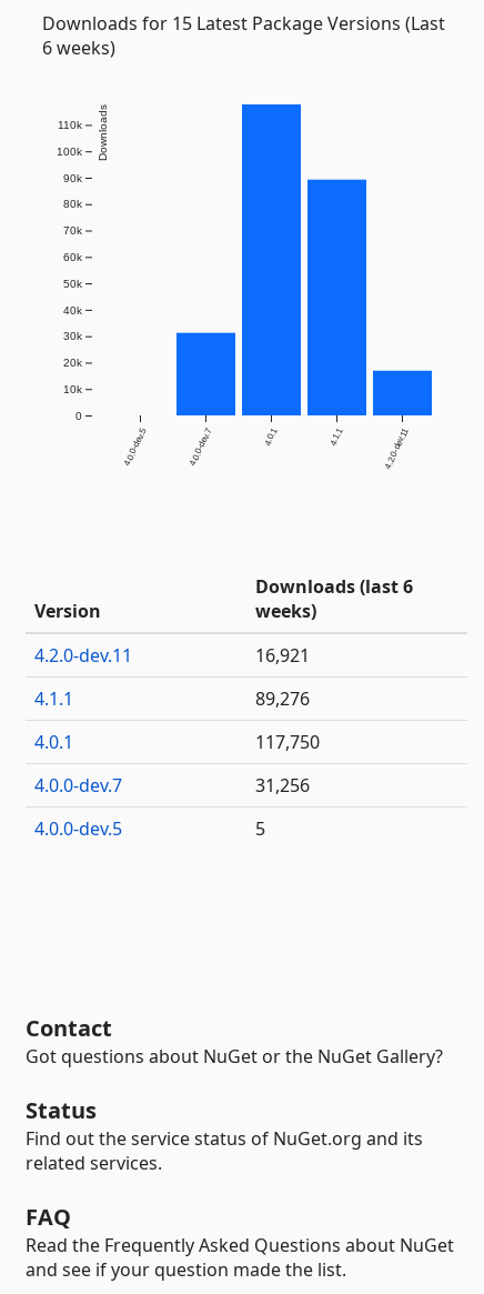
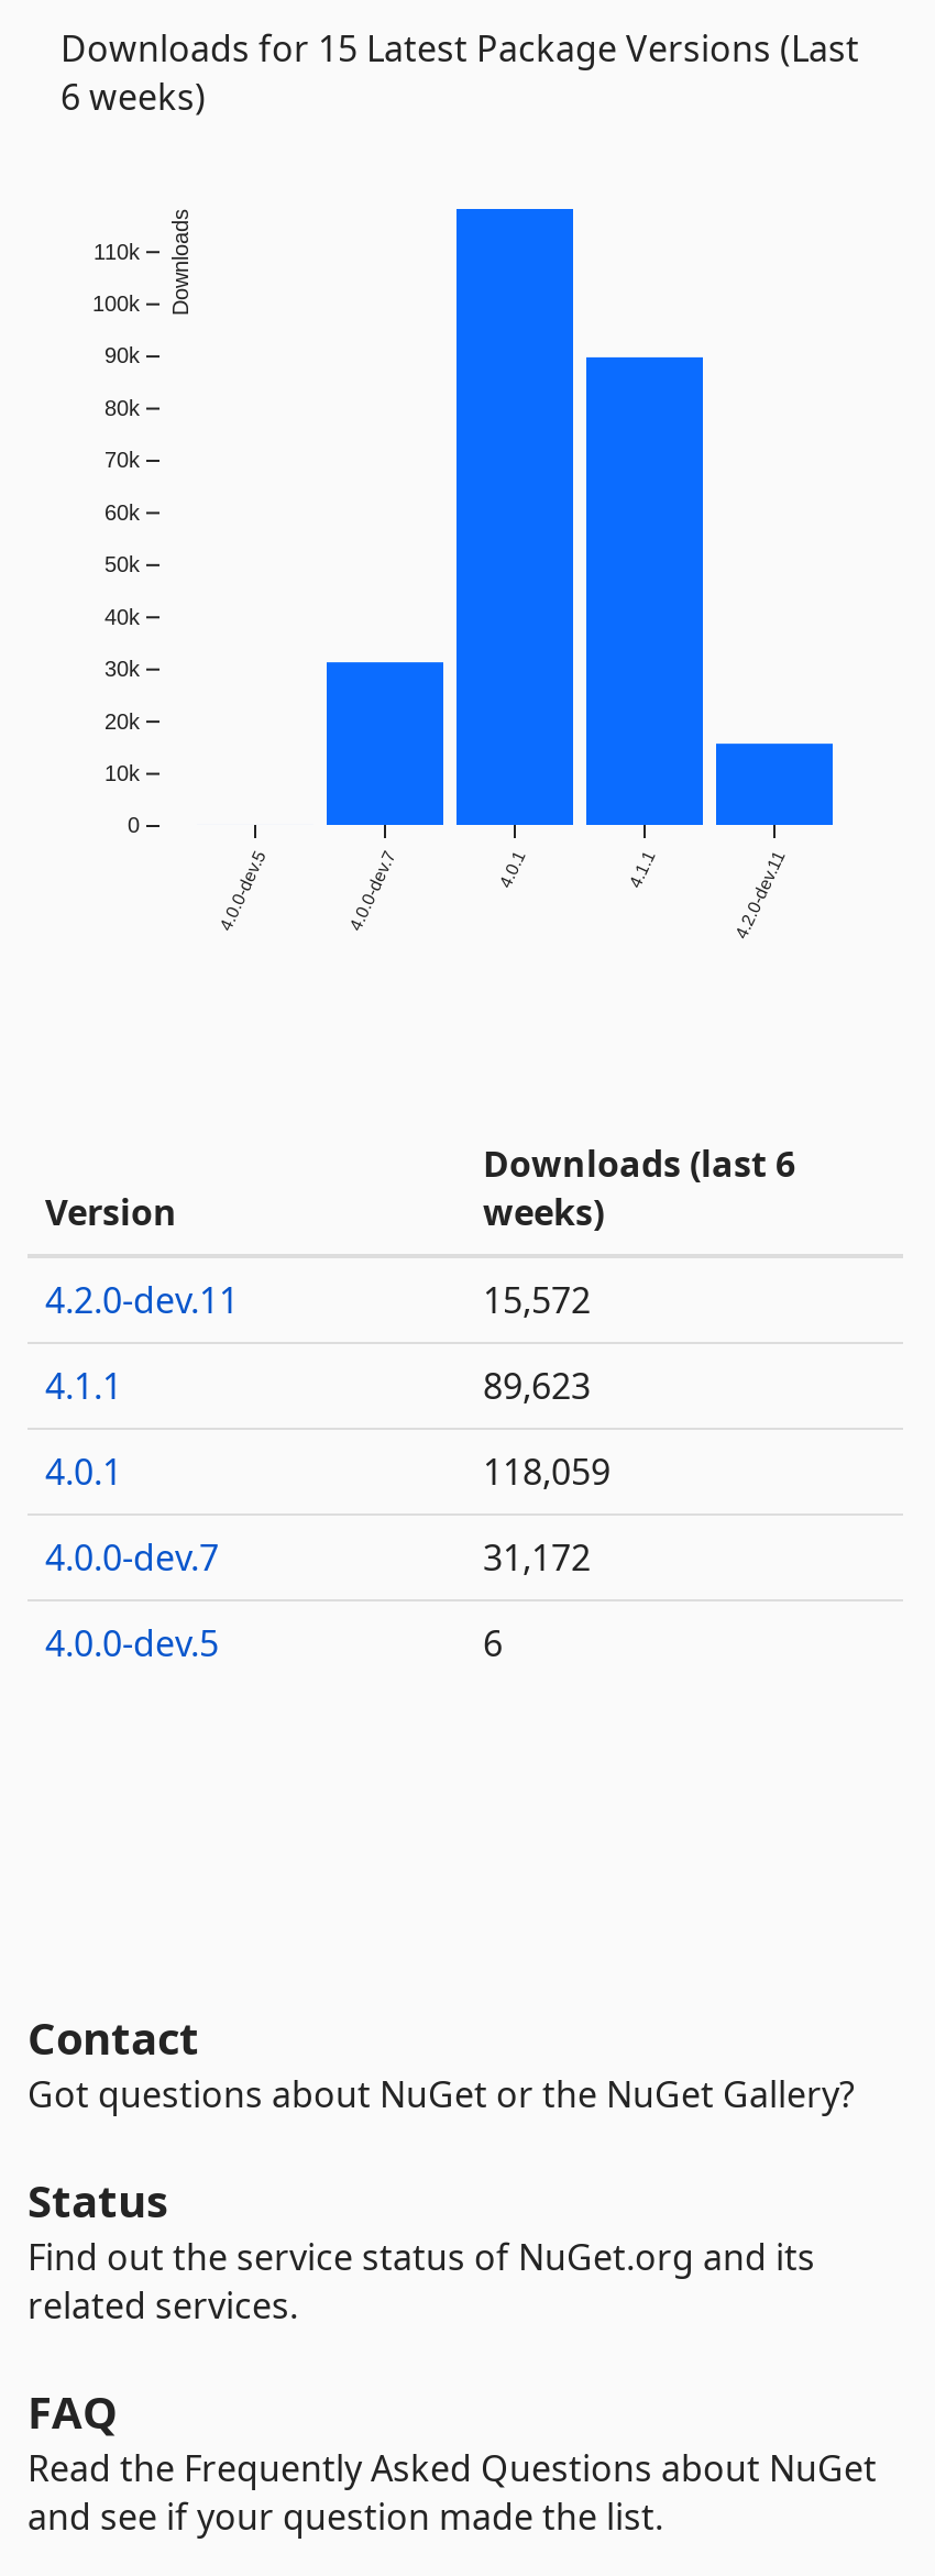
- 16,921
+ 15,572

- 89,276
+ 89,623

- 117,750
+ 118,059

- 31,256
+ 31,172

- 5
+ 6
